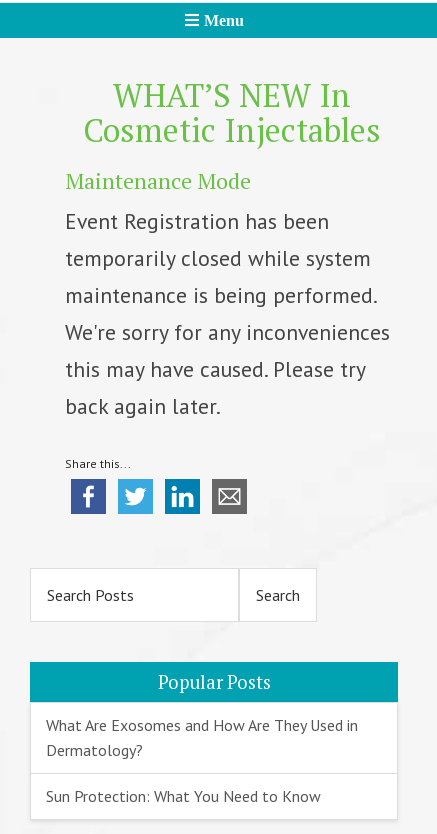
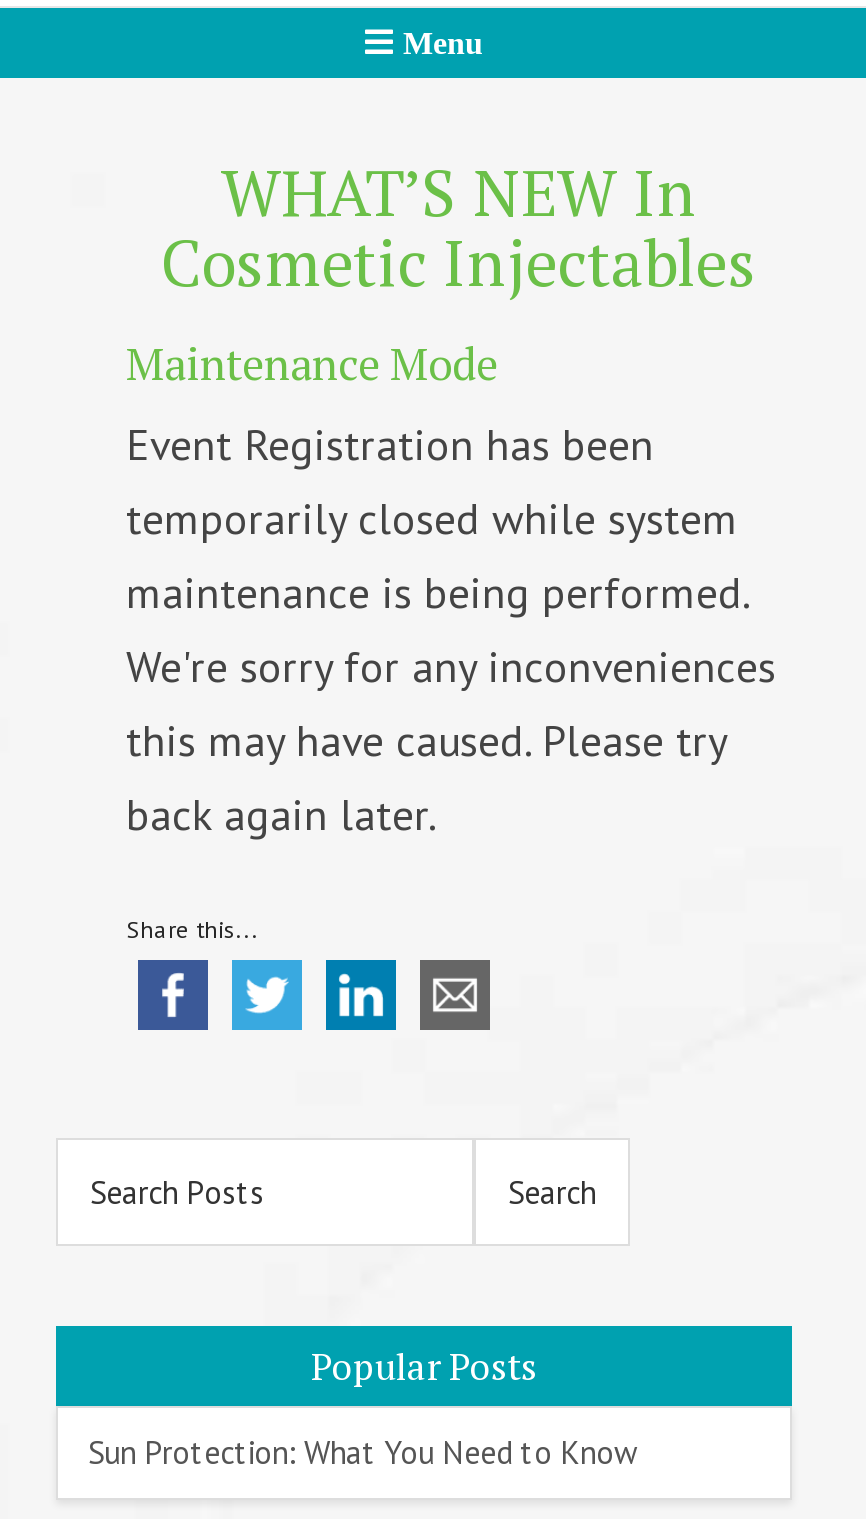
- What Are Exosomes and How Are They Used in
- Dermatology?
